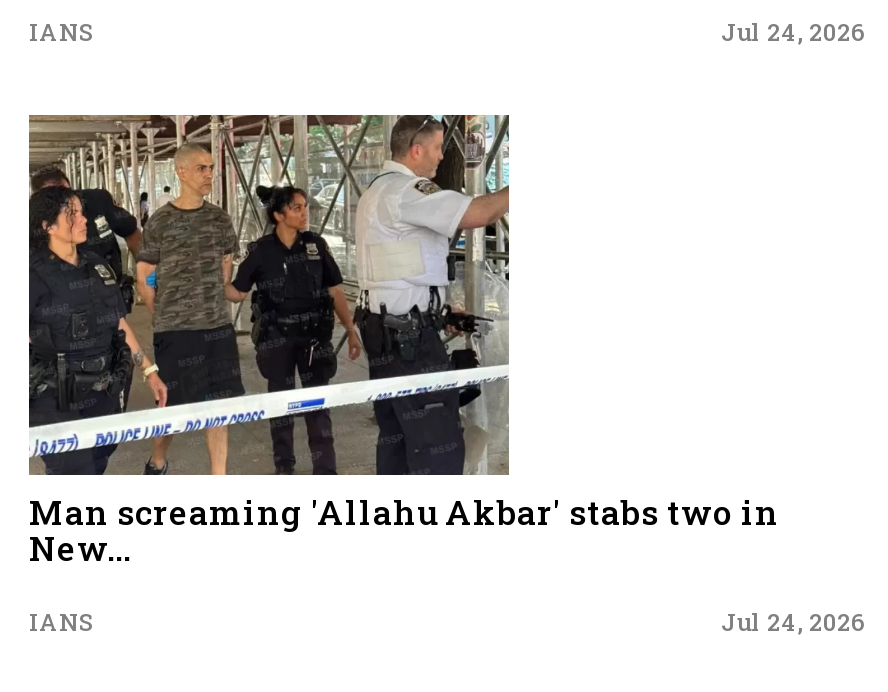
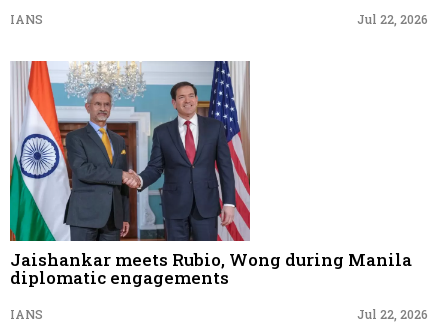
- Jul 24, 2026
+ Jul 22, 2026

- [image]
- Man screaming 'Allahu Akbar' stabs two in
- New...
+ [image]
+ Jaishankar meets Rubio, Wong during Manila
+ diplomatic engagements

- Jul 24, 2026
+ Jul 22, 2026
